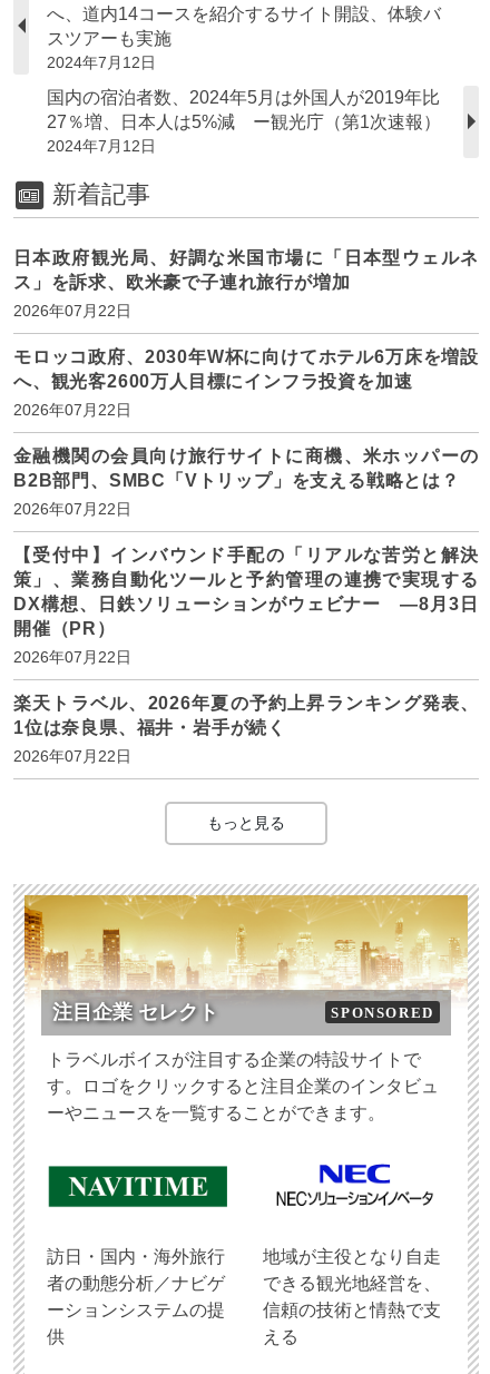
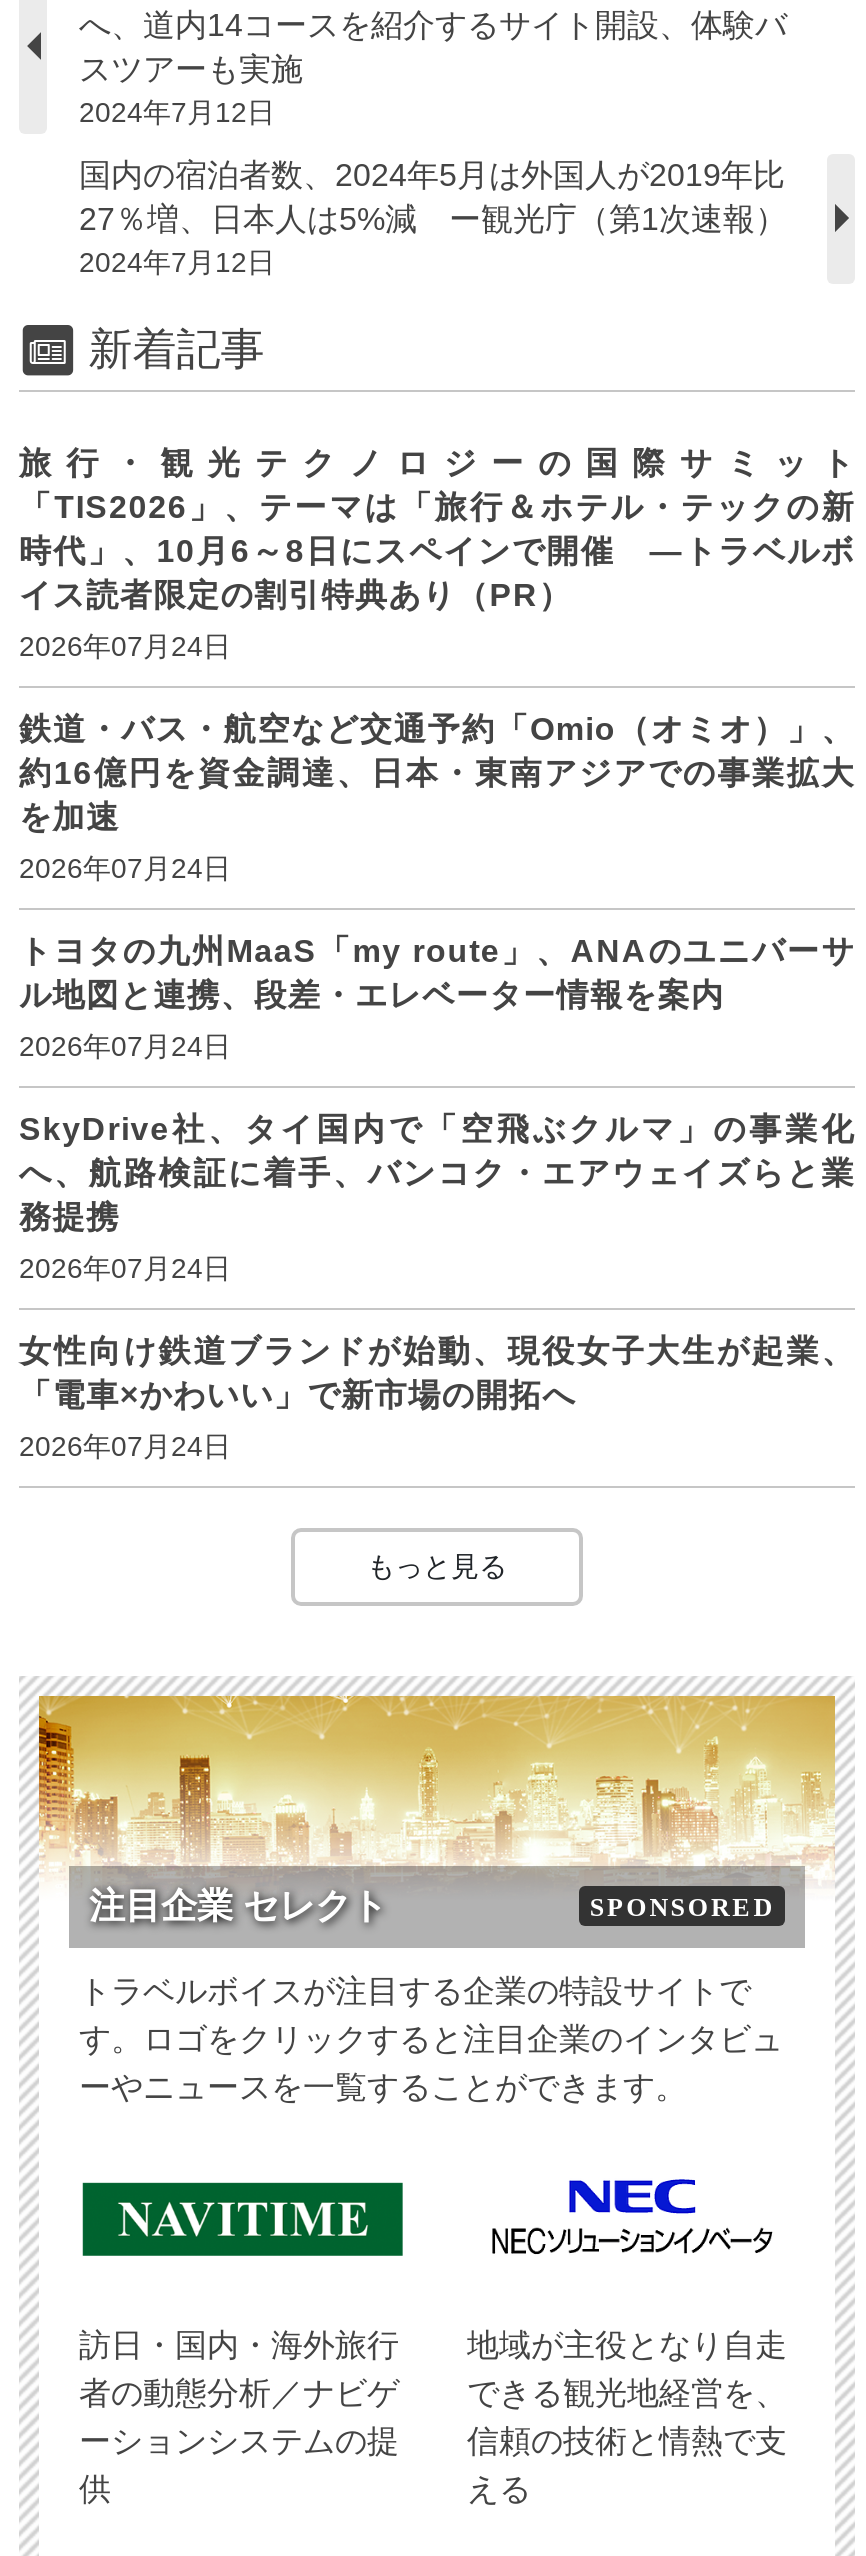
- 日本政府観光局、好調な米国市場に「日本型ウェルネ
- ス」を訴求、欧米豪で子連れ旅行が増加
+ 旅行・観光テクノロジーの国際サミット
+ 「TIS2026」、テーマは「旅行＆ホテル・テックの新
+ 時代」、10月6～8日にスペインで開催 ―トラベルボ
+ イス読者限定の割引特典あり（PR）

- 2026年07月22日
+ 2026年07月24日

- モロッコ政府、2030年W杯に向けてホテル6万床を増設
- へ、観光客2600万人目標にインフラ投資を加速
+ 鉄道・バス・航空など交通予約「Omio（オミオ）」、
+ 約16億円を資金調達、日本・東南アジアでの事業拡大
+ を加速

- 2026年07月22日
+ 2026年07月24日

- 金融機関の会員向け旅行サイトに商機、米ホッパーの
- B2B部門、SMBC「Vトリップ」を支える戦略とは？
+ トヨタの九州MaaS「my route」、ANAのユニバーサ
+ ル地図と連携、段差・エレベーター情報を案内

- 2026年07月22日
+ 2026年07月24日

- 【受付中】インバウンド手配の「リアルな苦労と解決
- 策」、業務自動化ツールと予約管理の連携で実現する
- DX構想、日鉄ソリューションがウェビナー ―8月3日
- 開催（PR）
+ SkyDrive社、タイ国内で「空飛ぶクルマ」の事業化
+ へ、航路検証に着手、バンコク・エアウェイズらと業
+ 務提携

- 2026年07月22日
+ 2026年07月24日

- 楽天トラベル、2026年夏の予約上昇ランキング発表、
- 1位は奈良県、福井・岩手が続く
+ 女性向け鉄道ブランドが始動、現役女子大生が起業、
+ 「電車×かわいい」で新市場の開拓へ

- 2026年07月22日
+ 2026年07月24日
